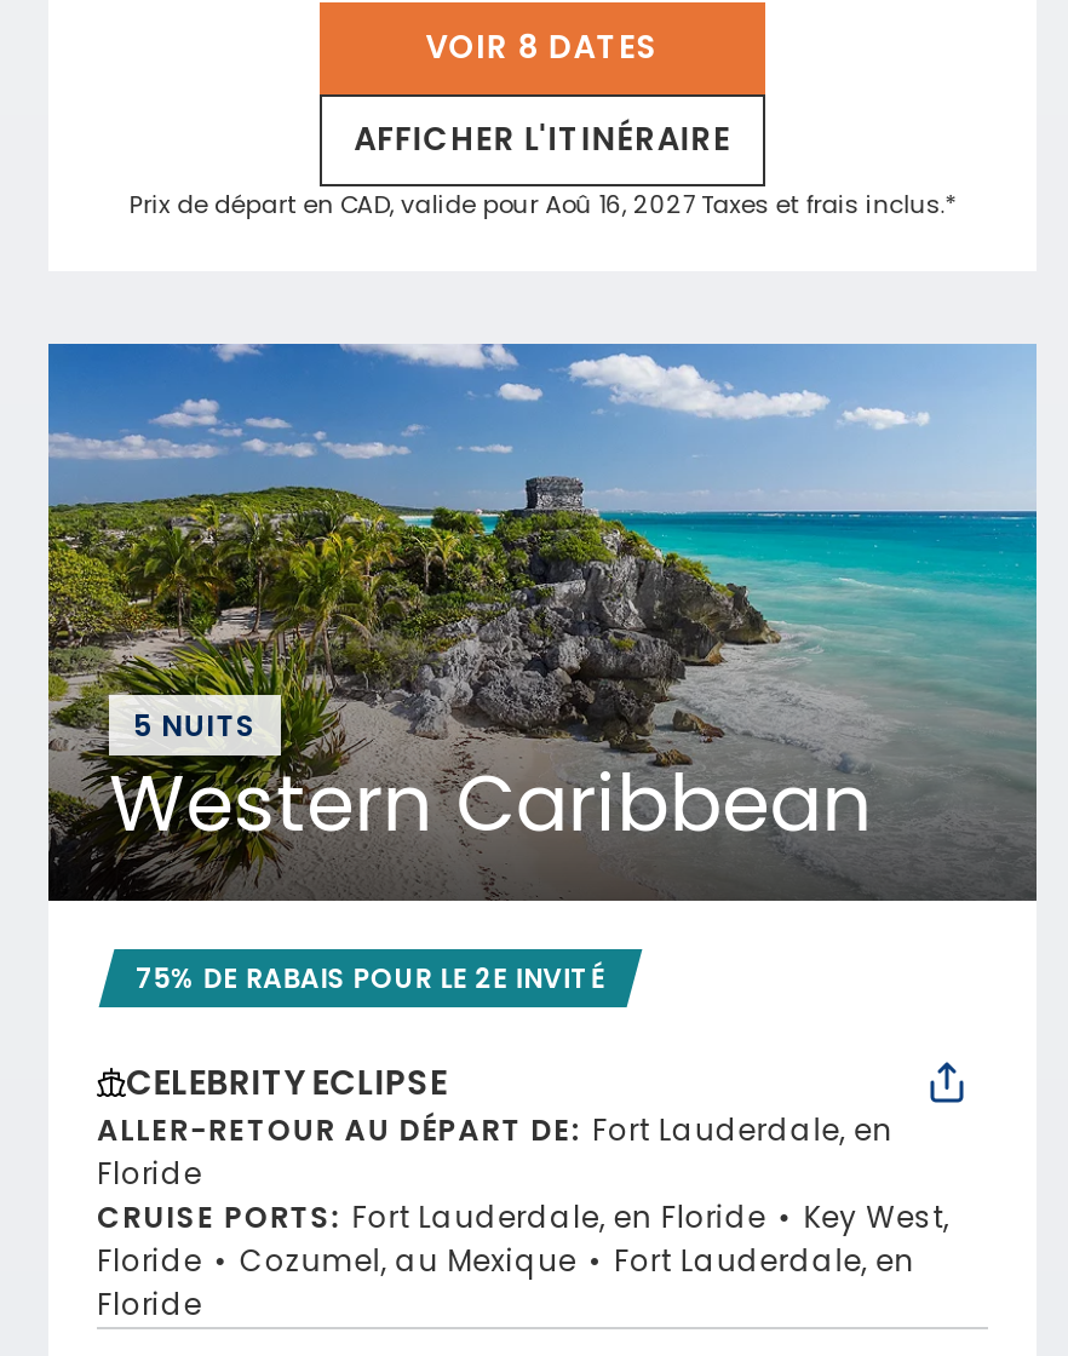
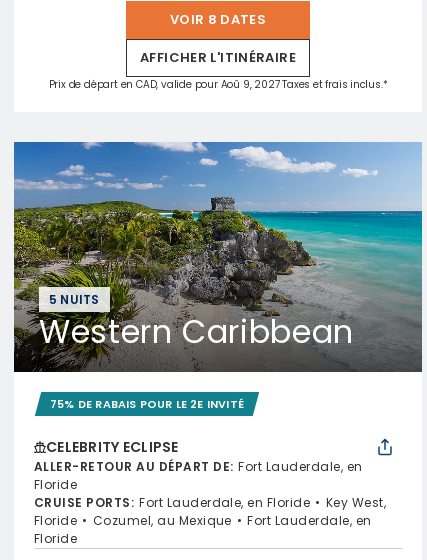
- Prix de départ en CAD, valide pour Aoû 16, 2027 Taxes et frais inclus.*
+ Prix de départ en CAD, valide pour Aoû 9, 2027 Taxes et frais inclus.*
